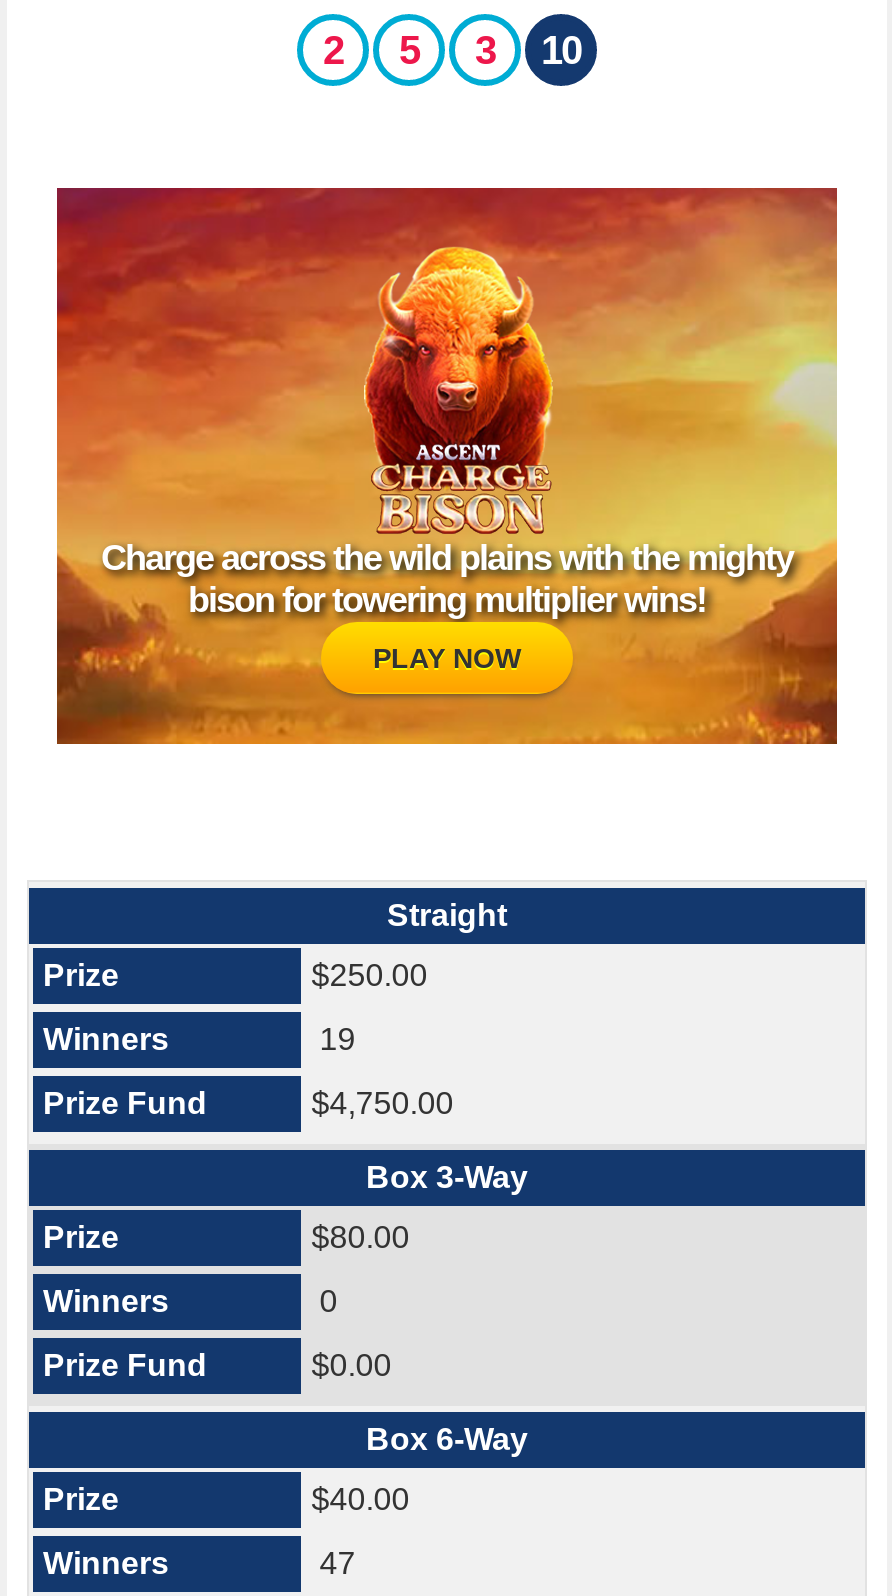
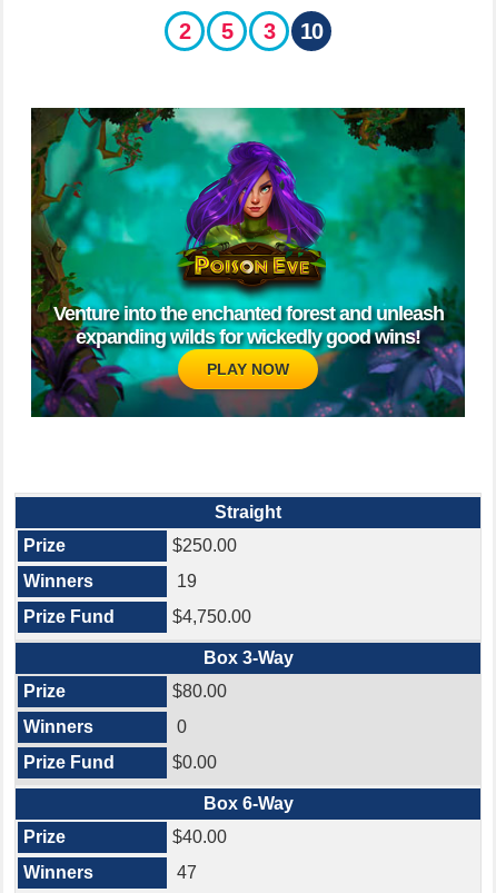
- [image]
- Charge across the wild plains with the mighty
- bison for towering multiplier wins!
+ [image]
+ Venture into the enchanted forest and unleash
+ expanding wilds for wickedly good wins!
